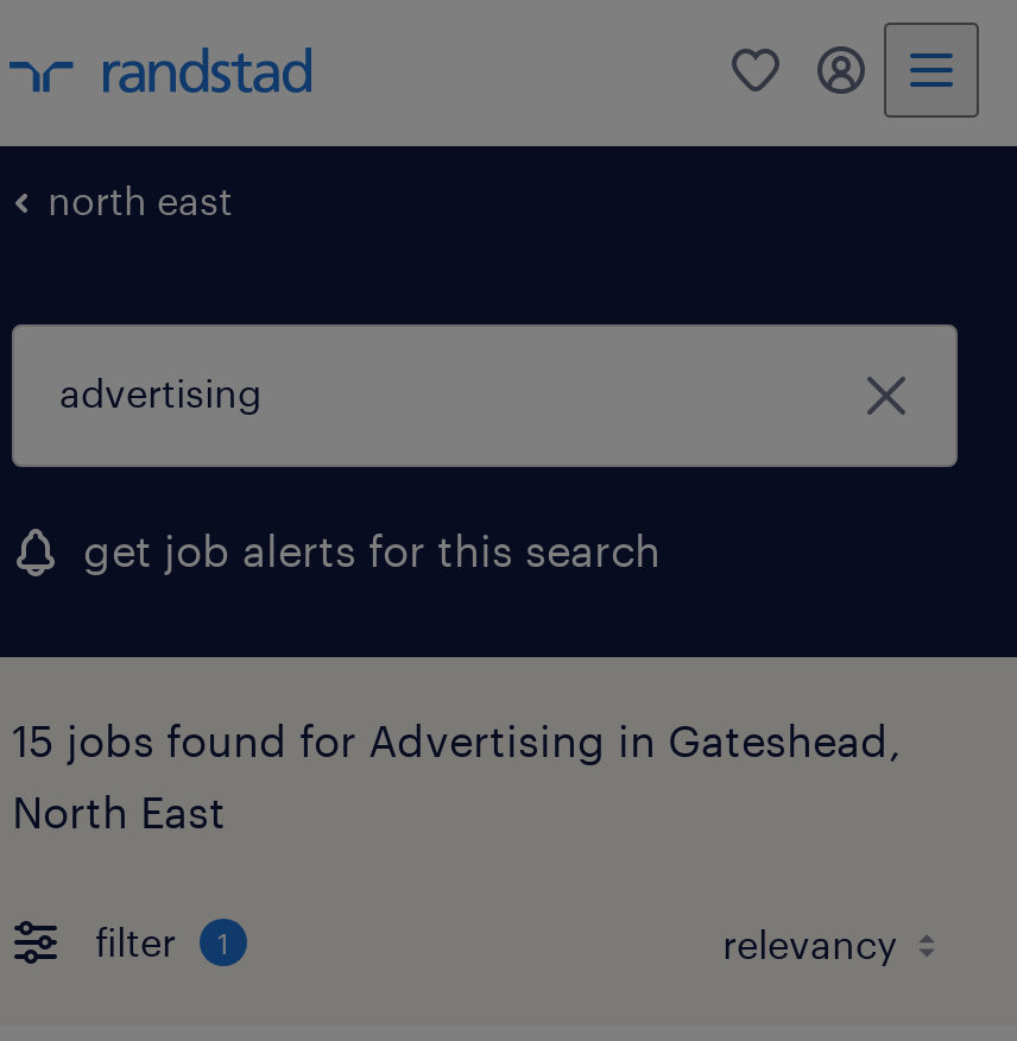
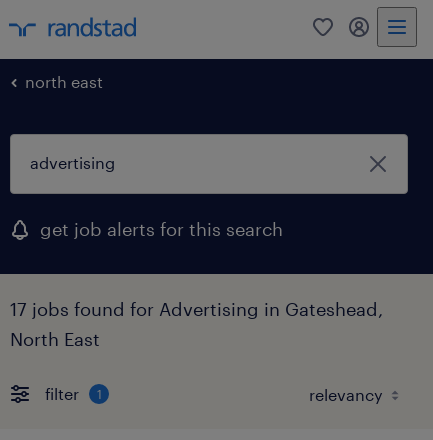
- 15 jobs found for Advertising in Gateshead,
+ 17 jobs found for Advertising in Gateshead,
